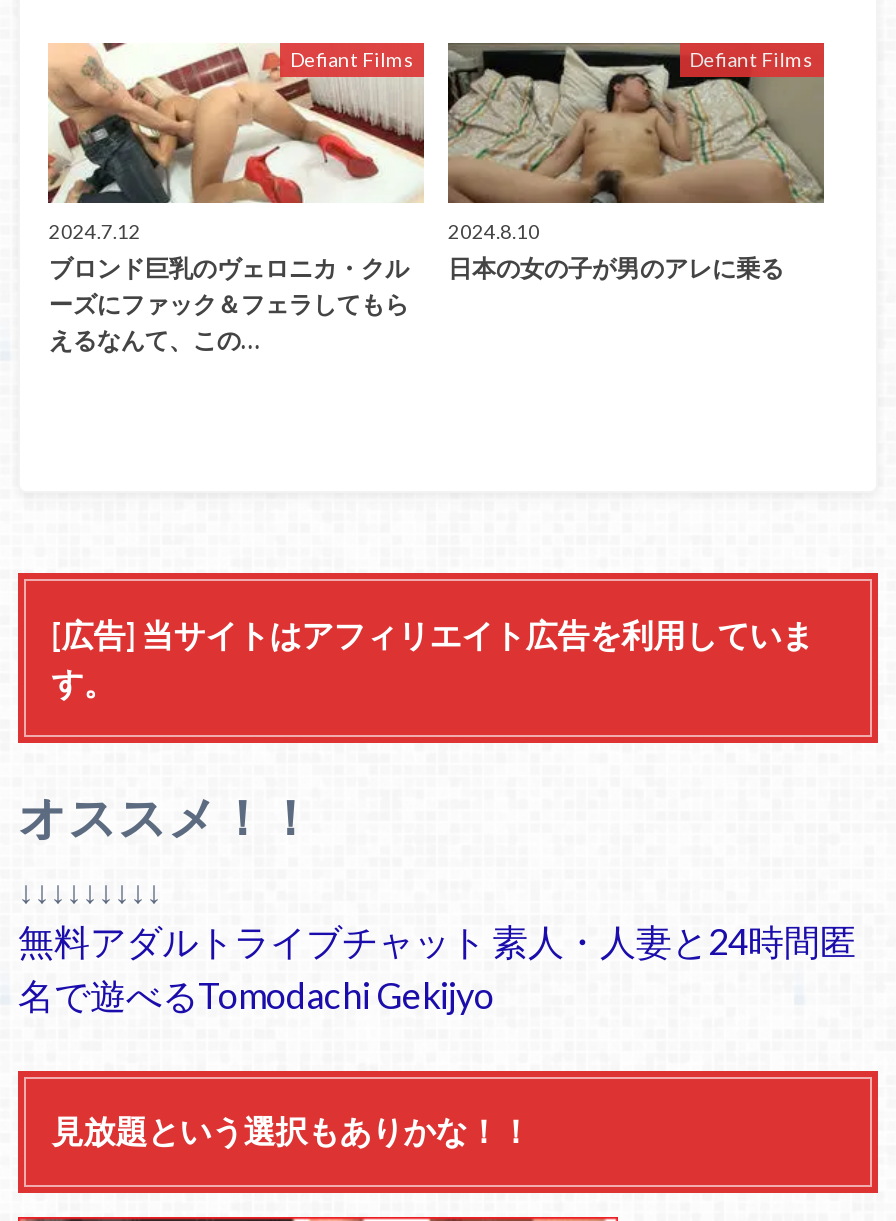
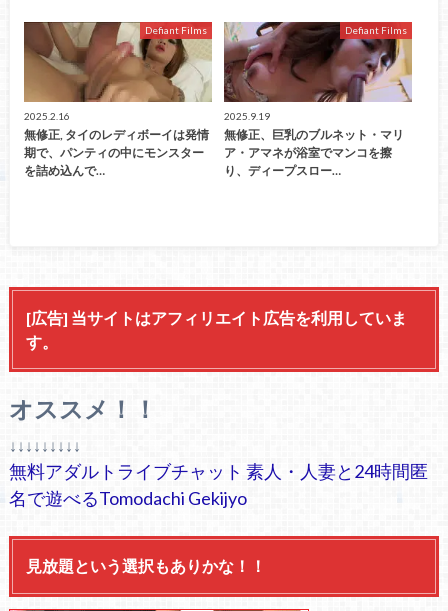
- [image]
- 2024.7.12
- ブロンド巨乳のヴェロニカ・クル
- ーズにファック＆フェラしてもら
- えるなんて、この…
+ [image]
+ 2025.2.16
+ 無修正, タイのレディボーイは発情
+ 期で、パンティの中にモンスター
+ を詰め込んで…

- [image]
- 2024.8.10
- 日本の女の子が男のアレに乗る
+ [image]
+ 2025.9.19
+ 無修正、巨乳のブルネット・マリ
+ ア・アマネが浴室でマンコを擦
+ り、ディープスロー…
